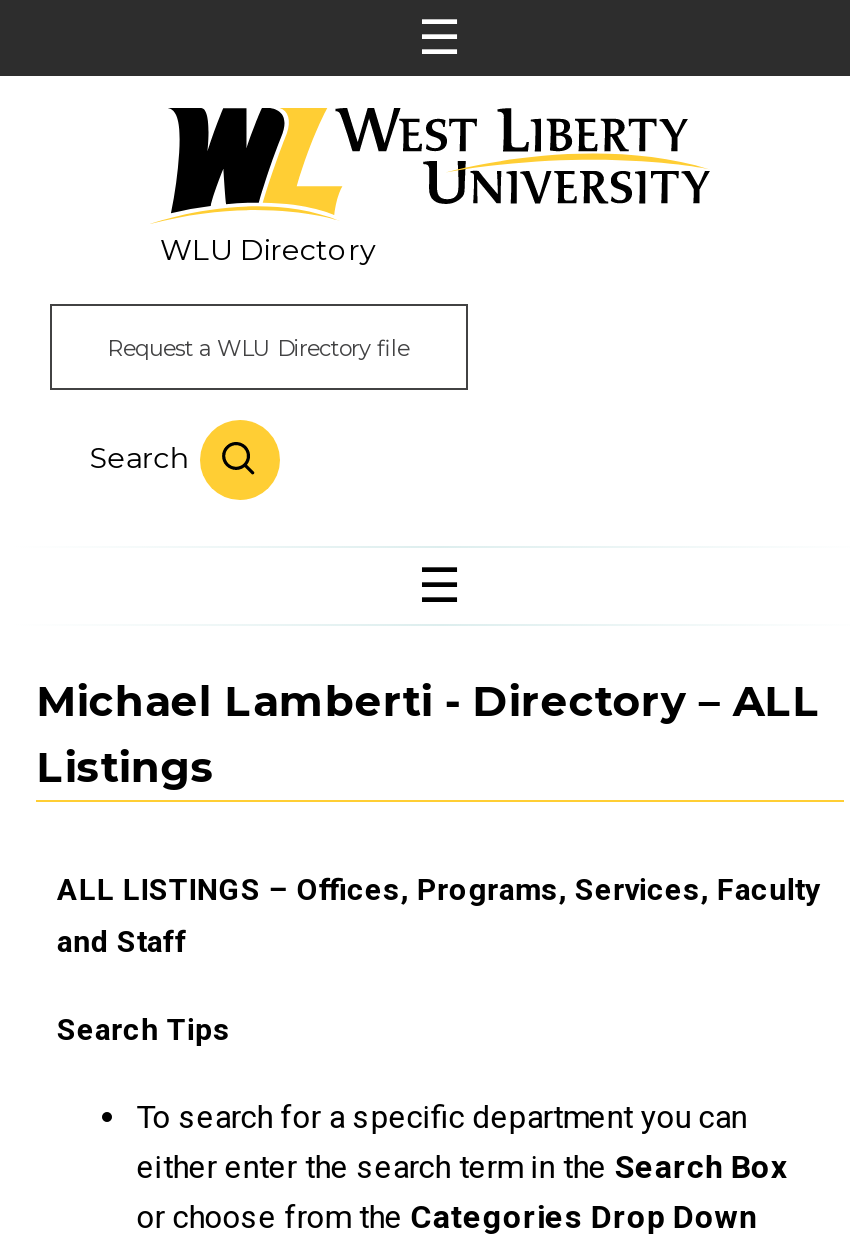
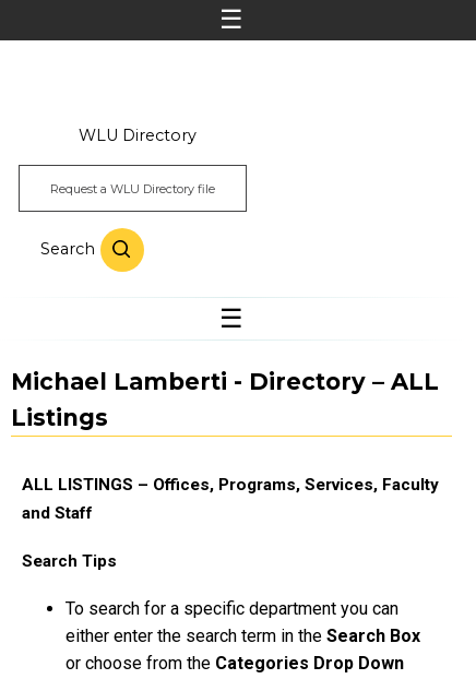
- [image]
